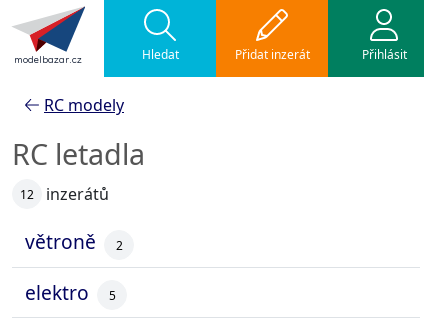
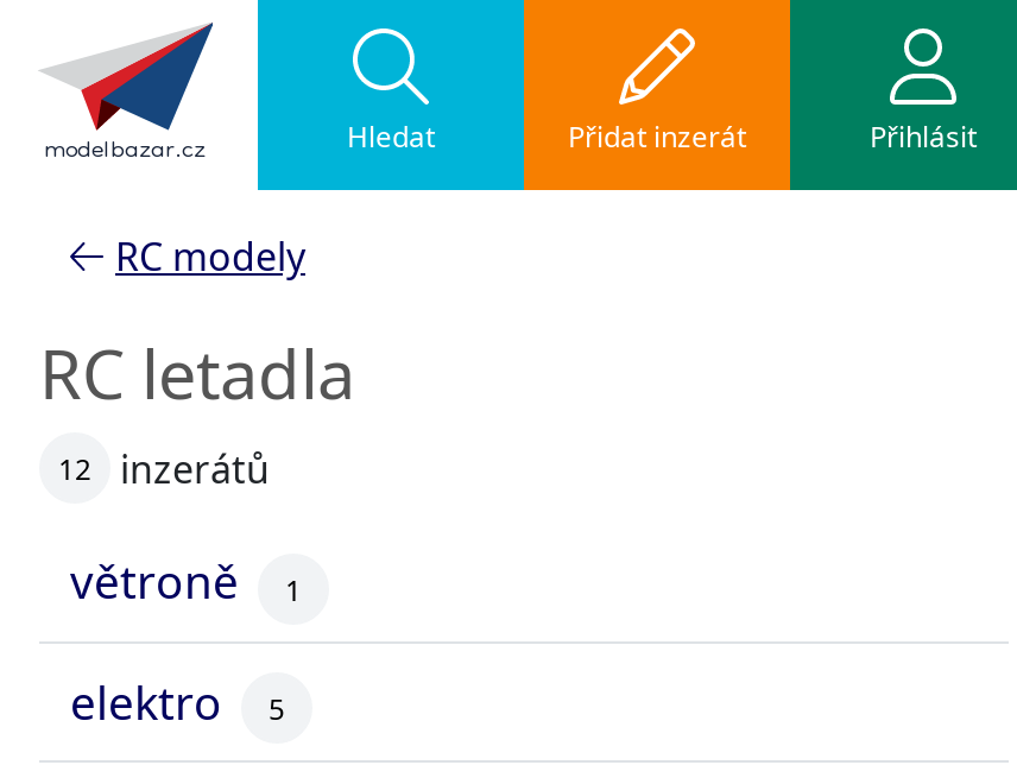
- větroně 2
+ větroně 1
